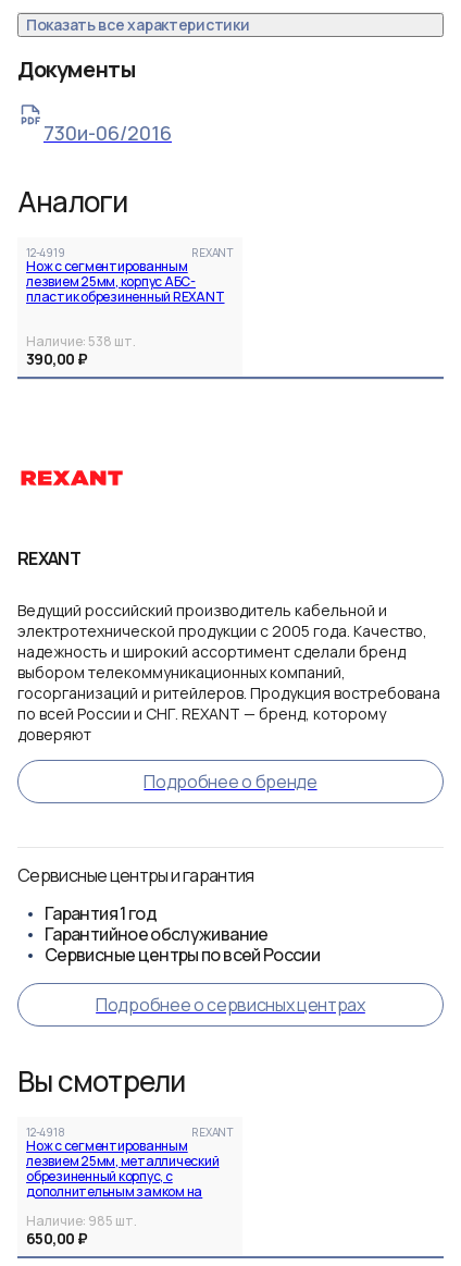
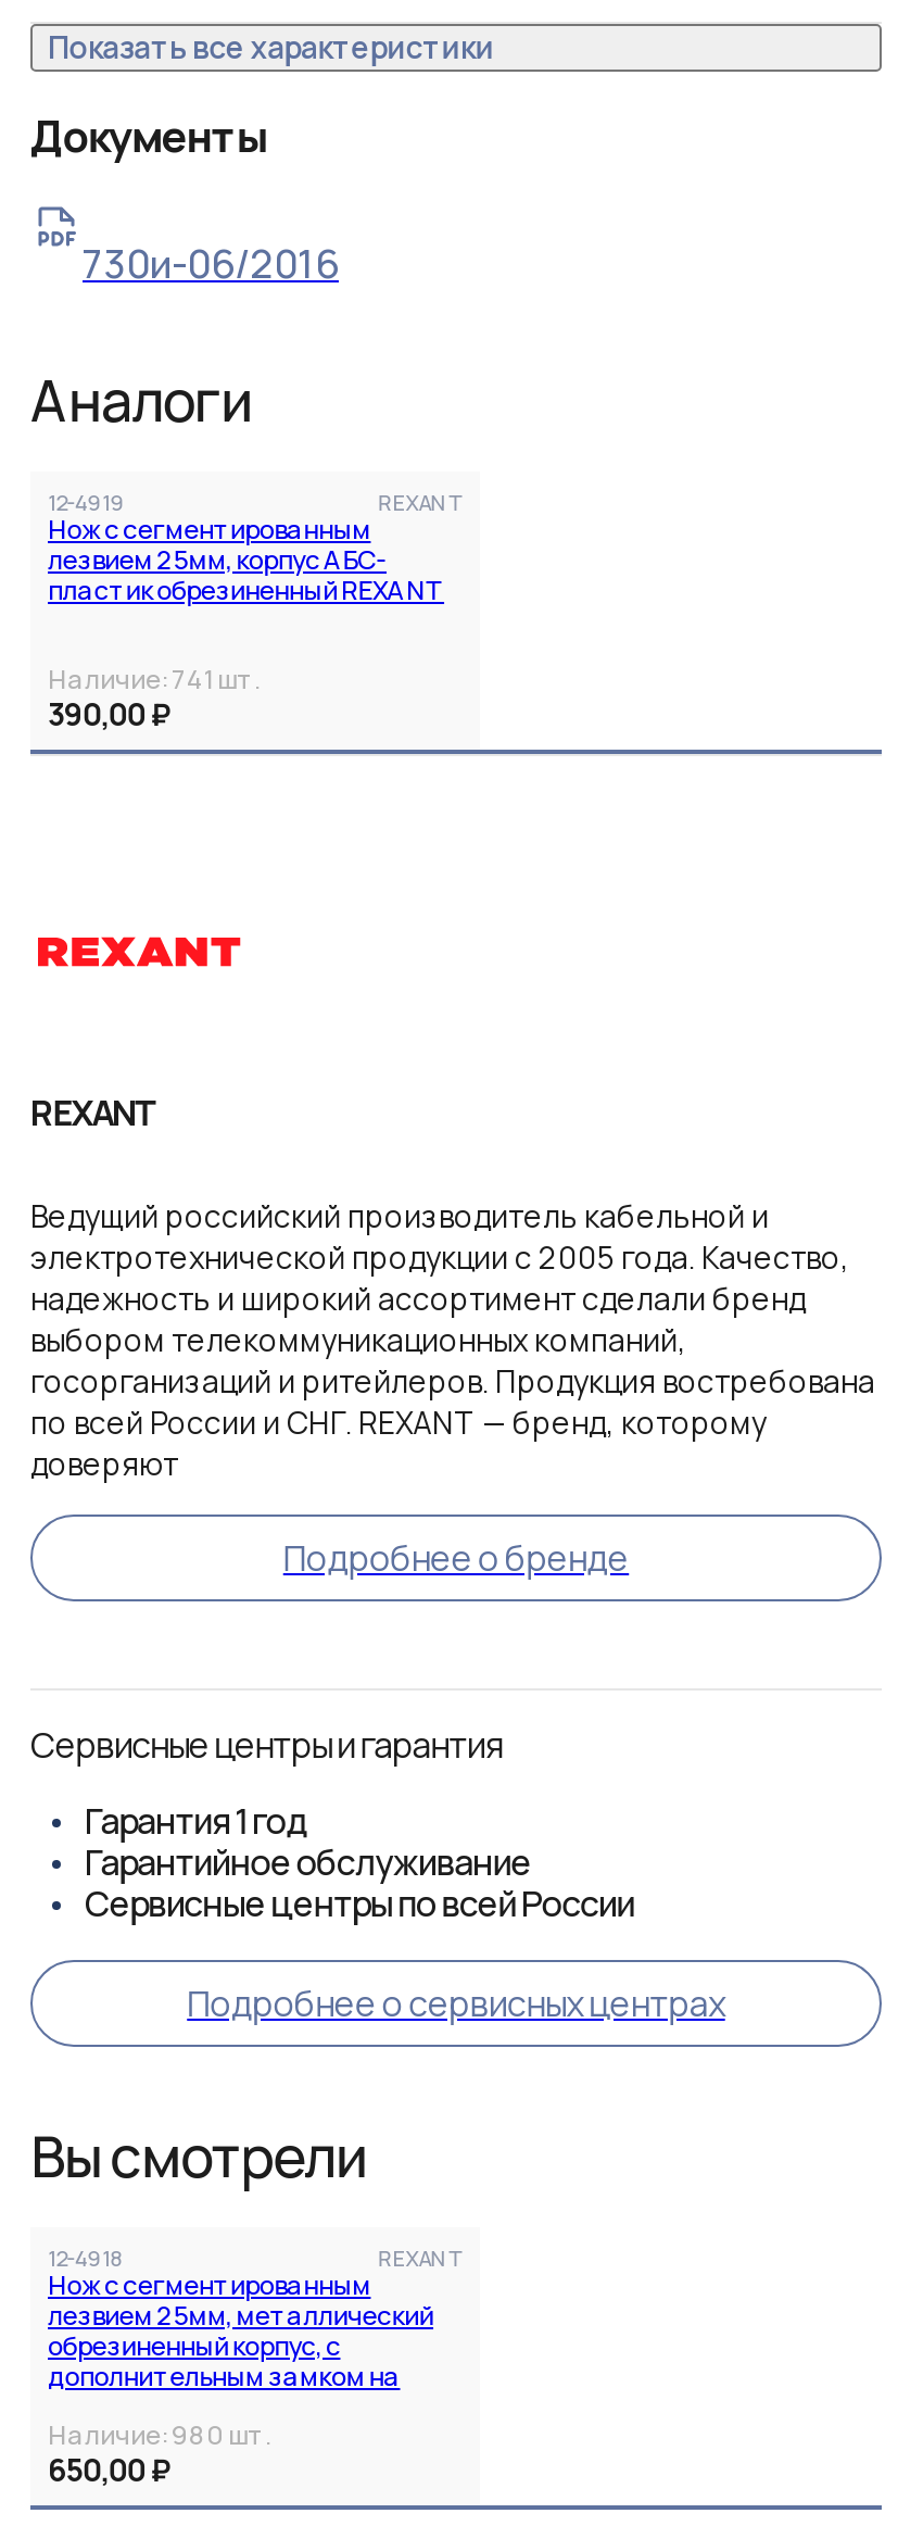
- Наличие: 538 шт.
+ Наличие: 741 шт.

- Наличие: 985 шт.
+ Наличие: 980 шт.
